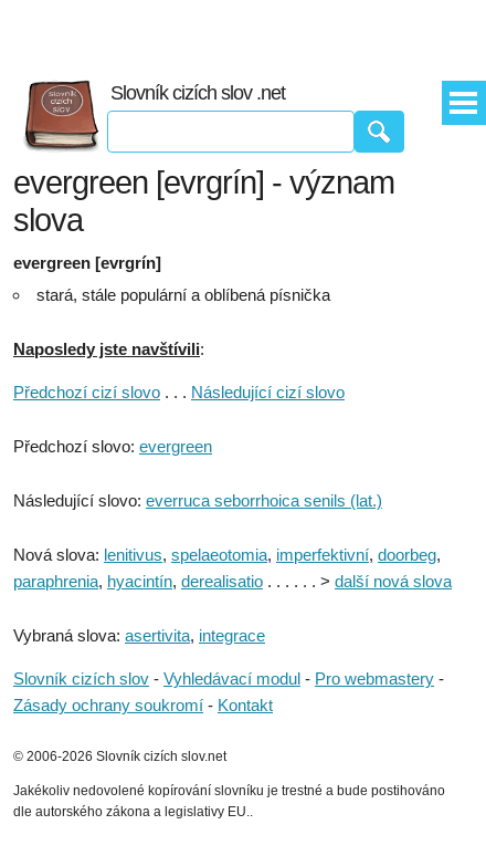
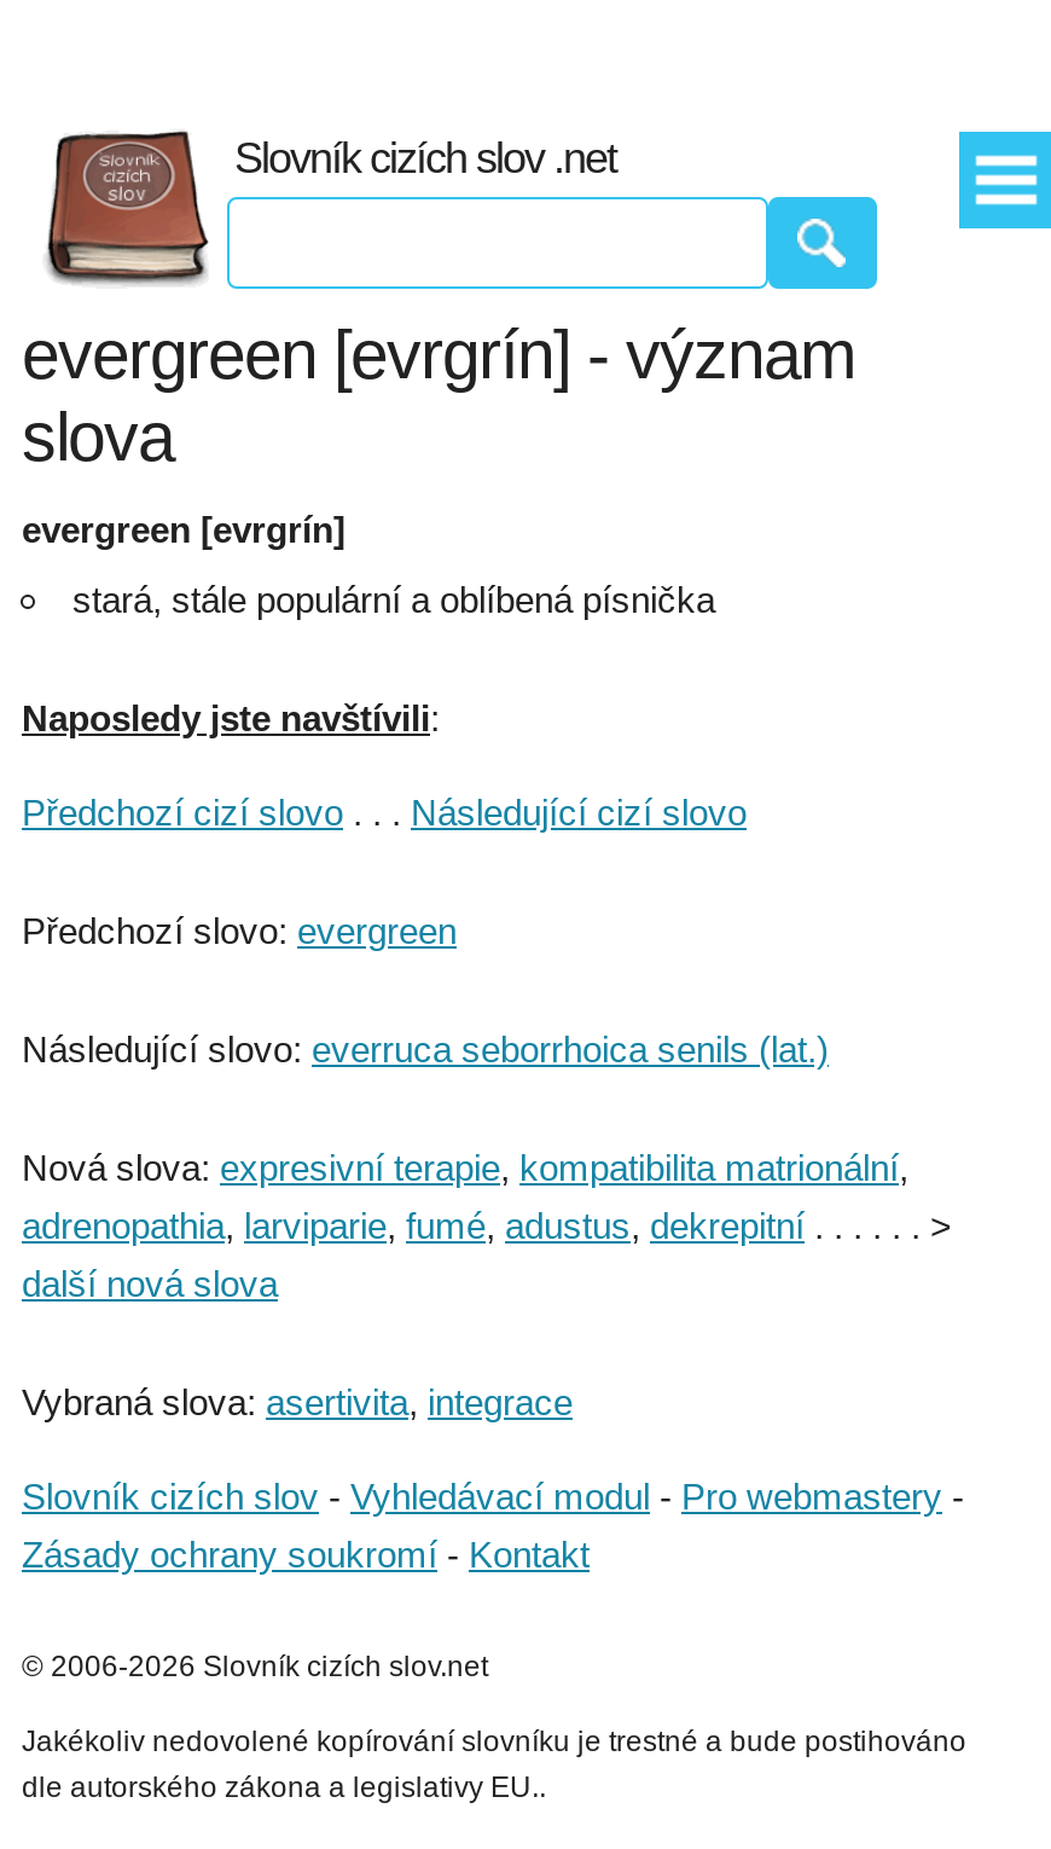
- Nová slova: lenitivus, spelaeotomia, imperfektivní, doorbeg,
- paraphrenia, hyacintín, derealisatio. . . . . . > další nová slova
+ Nová slova: expresivní terapie, kompatibilita matrionální,
+ adrenopathia, larviparie, fumé, adustus, dekrepitní. . . . . . >
+ další nová slova
